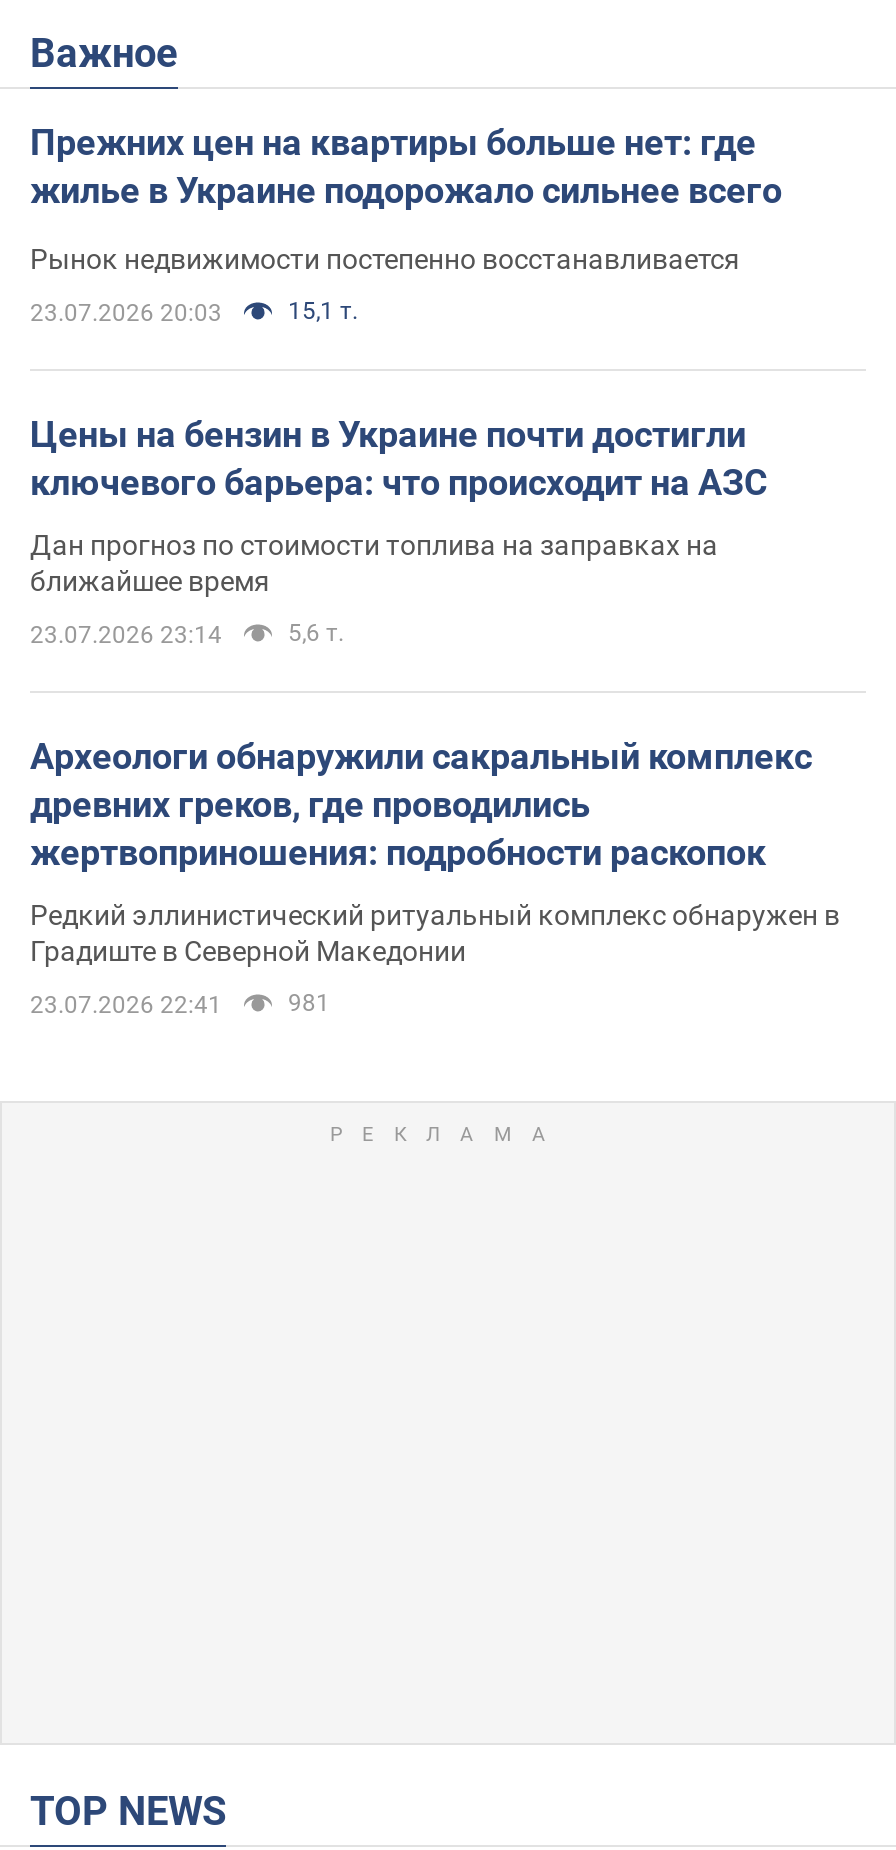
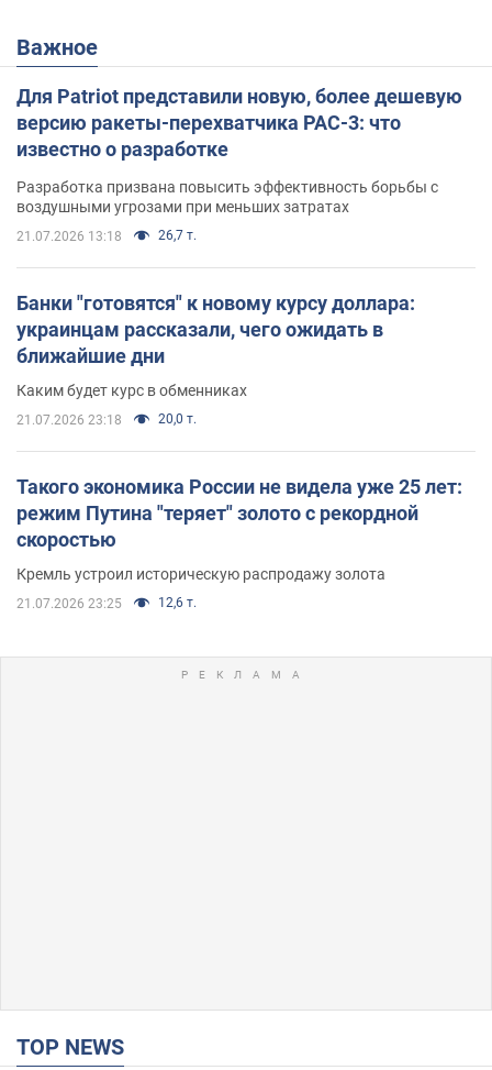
- Прежних цен на квартиры больше нет: где
- жилье в Украине подорожало сильнее всего
+ Для Patriot представили новую, более дешевую
+ версию ракеты-перехватчика PAC-3: что
+ известно о разработке

- Рынок недвижимости постепенно восстанавливается
+ Разработка призвана повысить эффективность борьбы с
+ воздушными угрозами при меньших затратах

- 23.07.2026 20:03
- 15,1 т.
+ 21.07.2026 13:18
+ 26,7 т.

- Цены на бензин в Украине почти достигли
- ключевого барьера: что происходит на АЗС
+ Банки "готовятся" к новому курсу доллара:
+ украинцам рассказали, чего ожидать в
+ ближайшие дни

- Дан прогноз по стоимости топлива на заправках на
- ближайшее время
+ Каким будет курс в обменниках

- 23.07.2026 23:14
- 5,6 т.
+ 21.07.2026 23:18
+ 20,0 т.

- Археологи обнаружили сакральный комплекс
- древних греков, где проводились
- жертвоприношения: подробности раскопок
+ Такого экономика России не видела уже 25 лет:
+ режим Путина "теряет" золото с рекордной
+ скоростью

- Редкий эллинистический ритуальный комплекс обнаружен в
- Градиште в Северной Македонии
+ Кремль устроил историческую распродажу золота

- 23.07.2026 22:41
- 981
+ 21.07.2026 23:25
+ 12,6 т.
